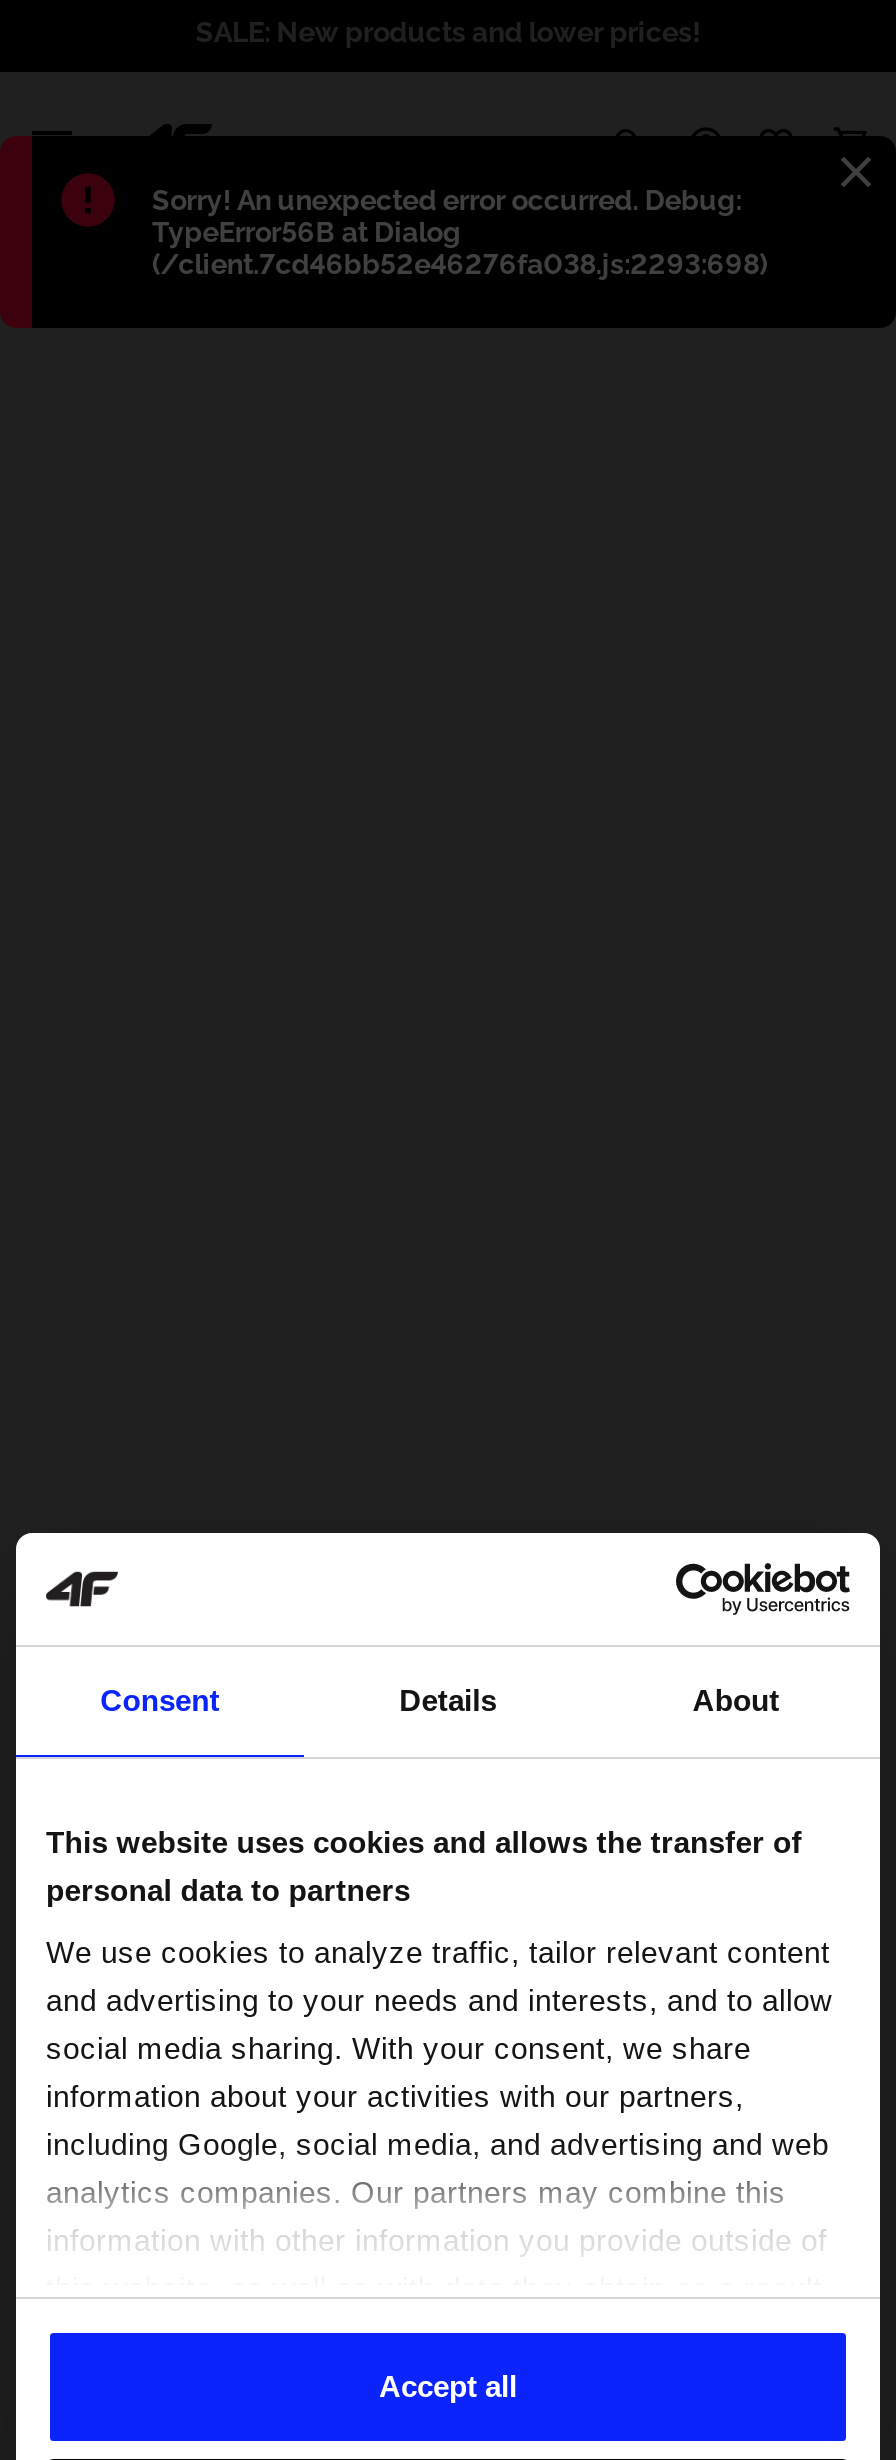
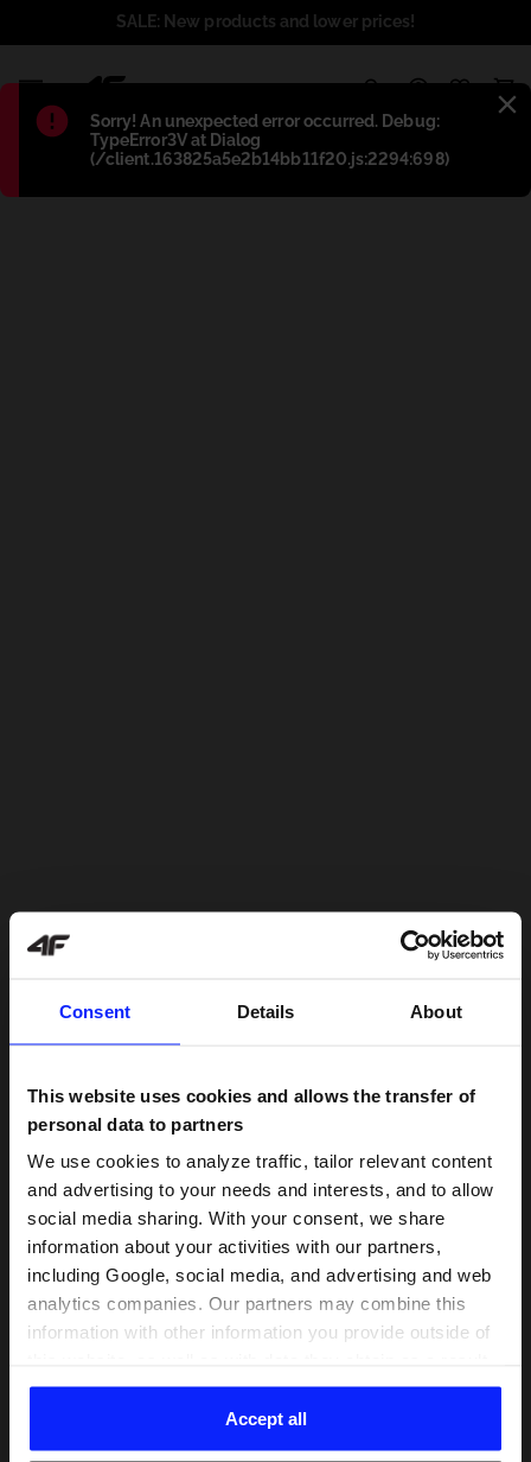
- TypeError56B at Dialog
- (/client.7cd46bb52e46276fa038.js:2293:698)
+ TypeError3V at Dialog
+ (/client.163825a5e2b14bb11f20.js:2294:698)
